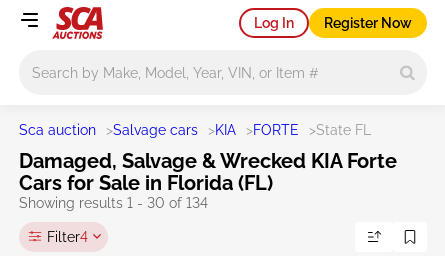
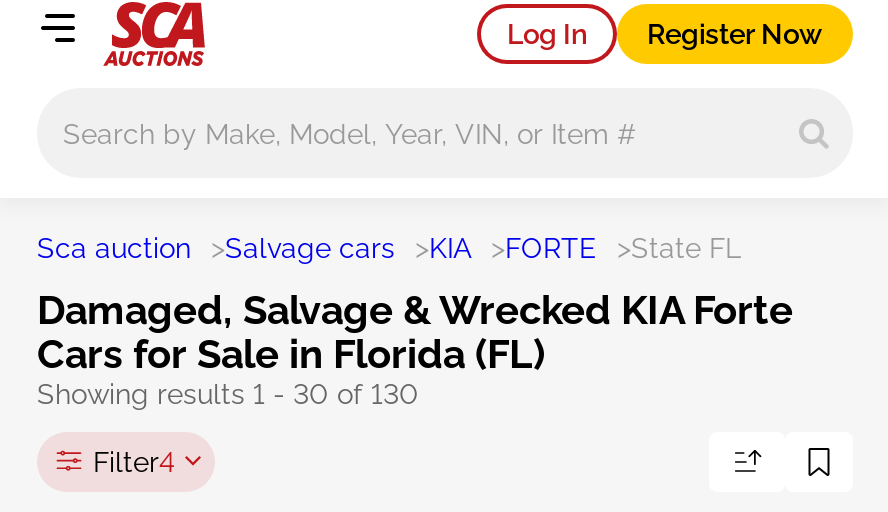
- Showing results 1 - 30 of 134
+ Showing results 1 - 30 of 130
